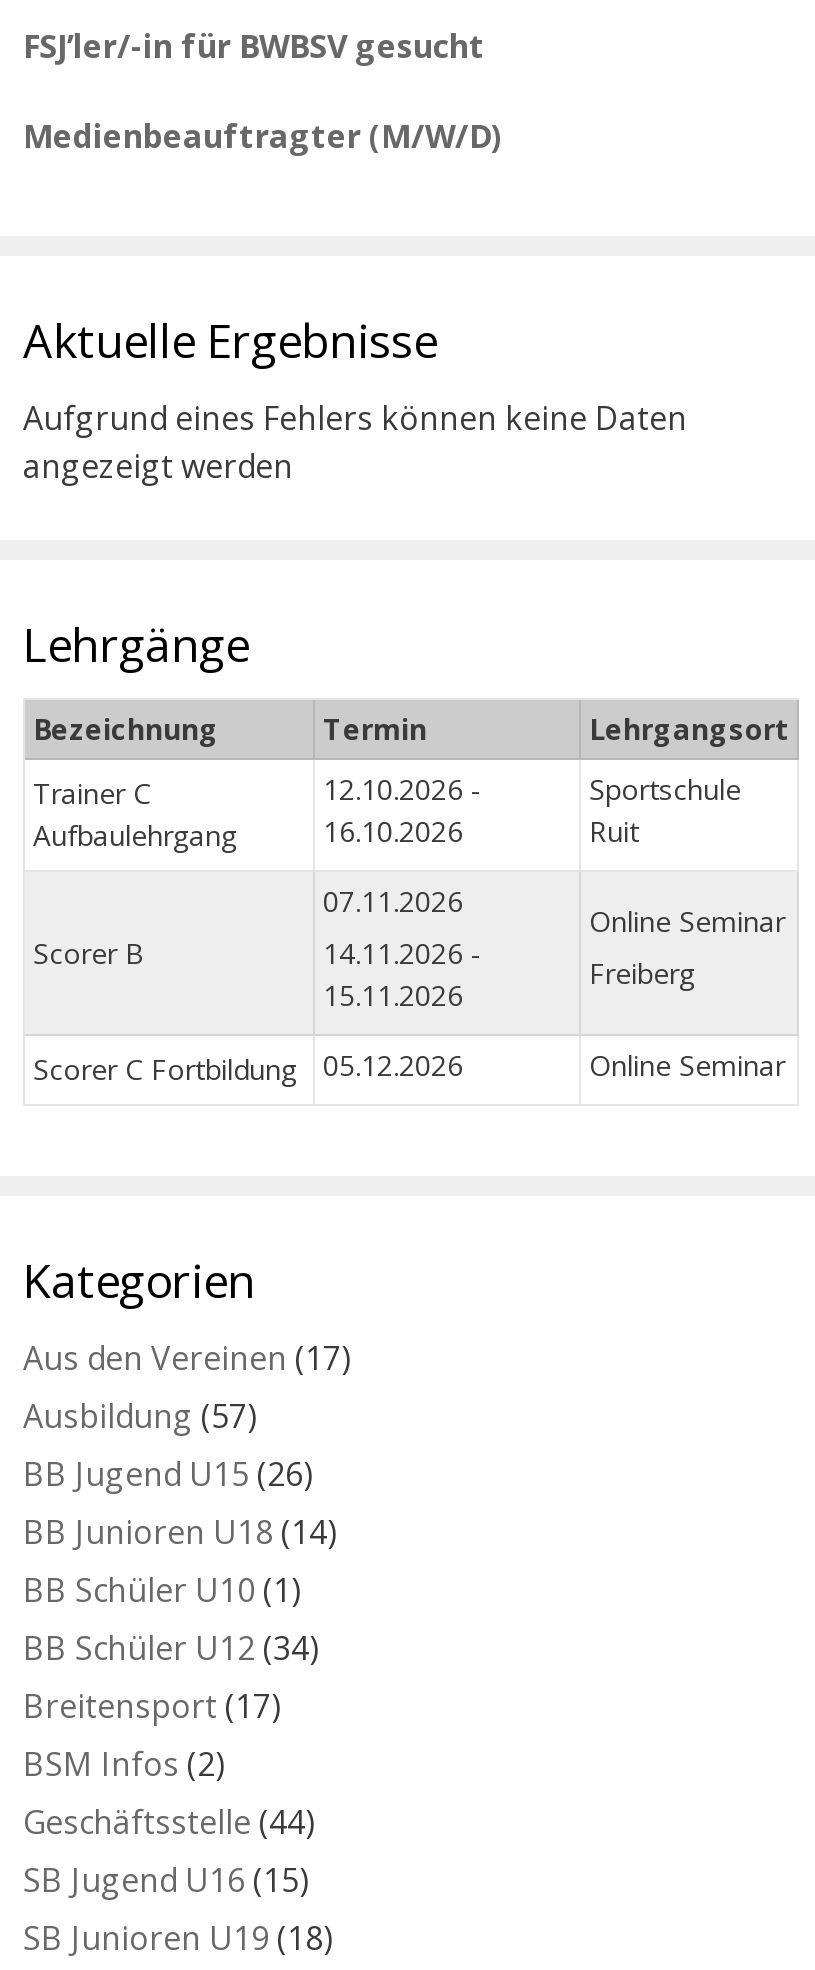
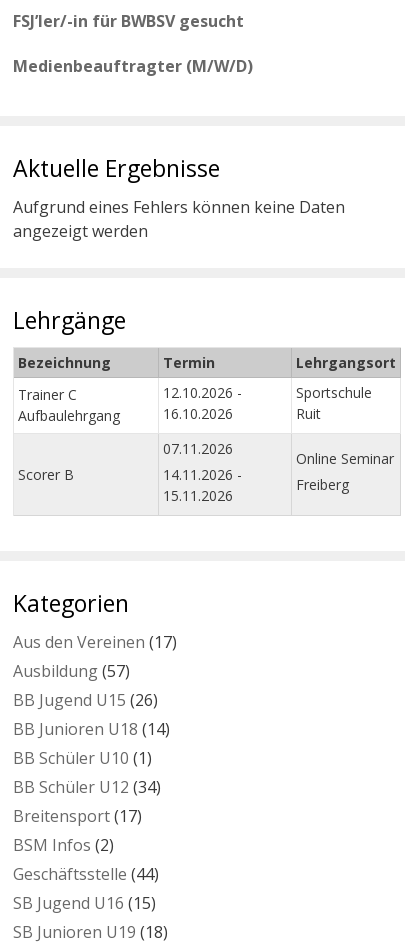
- Scorer C Fortbildung
- 05.12.2026
- Online Seminar
